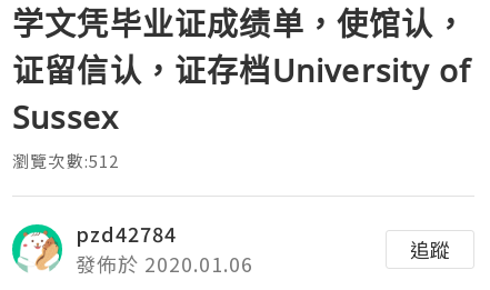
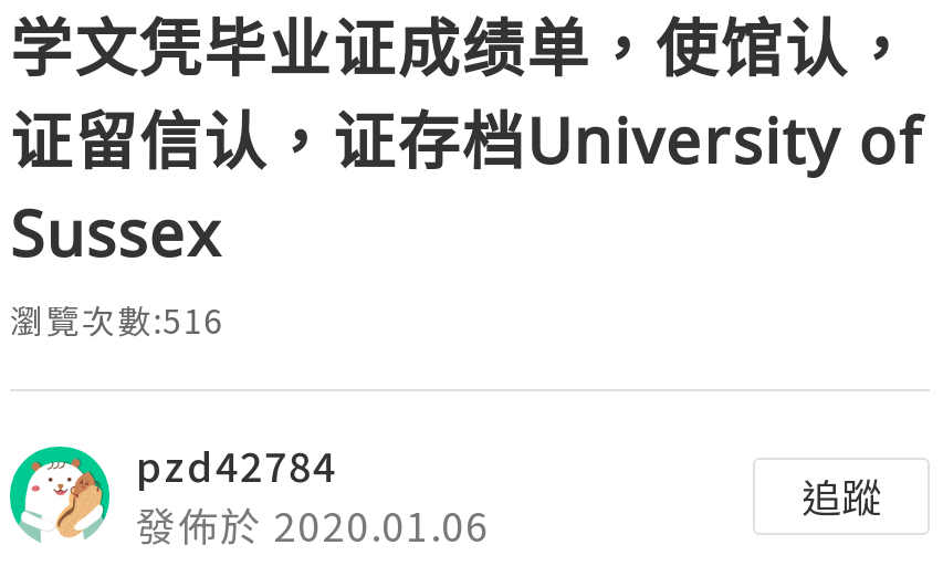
- 瀏覽次數:512
+ 瀏覽次數:516
